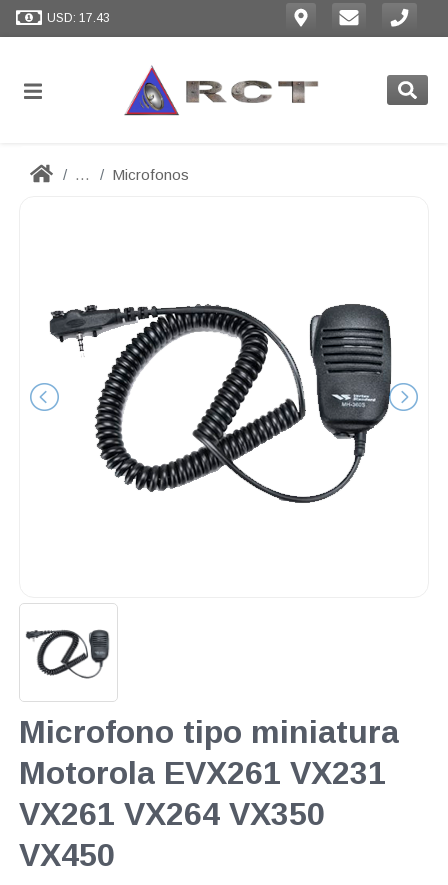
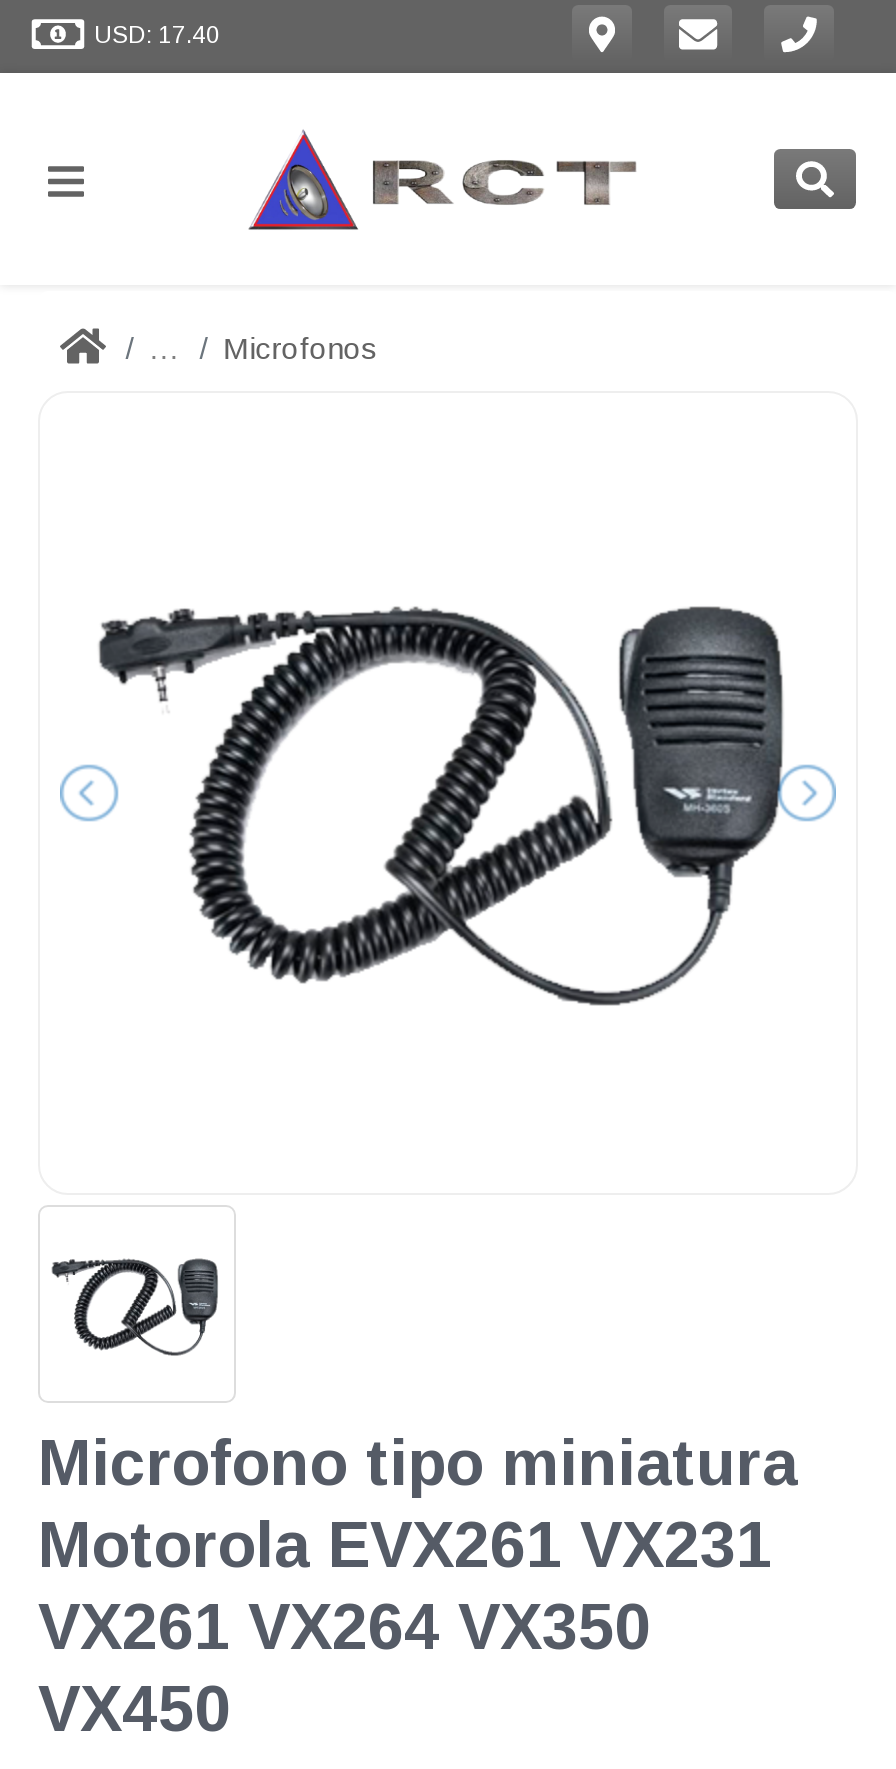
- USD: 17.43
+ USD: 17.40
